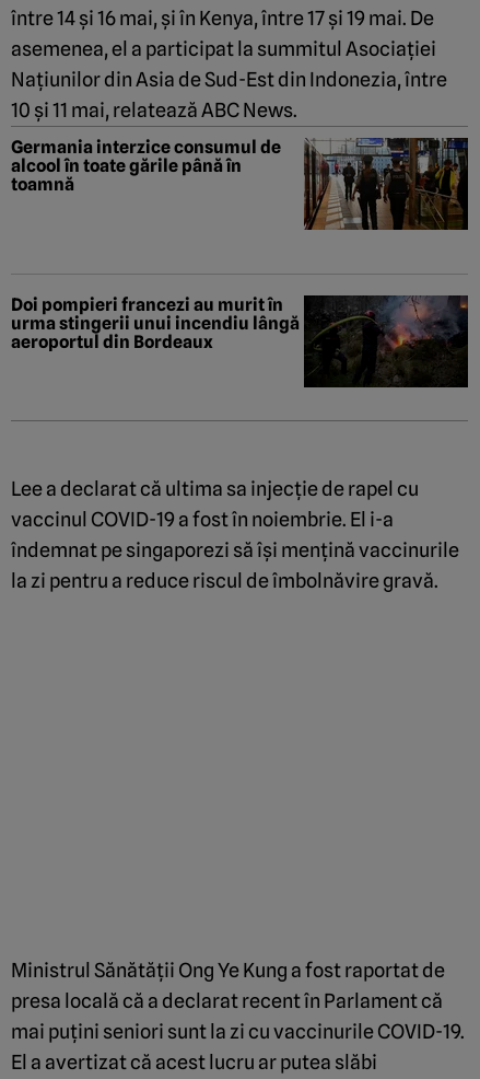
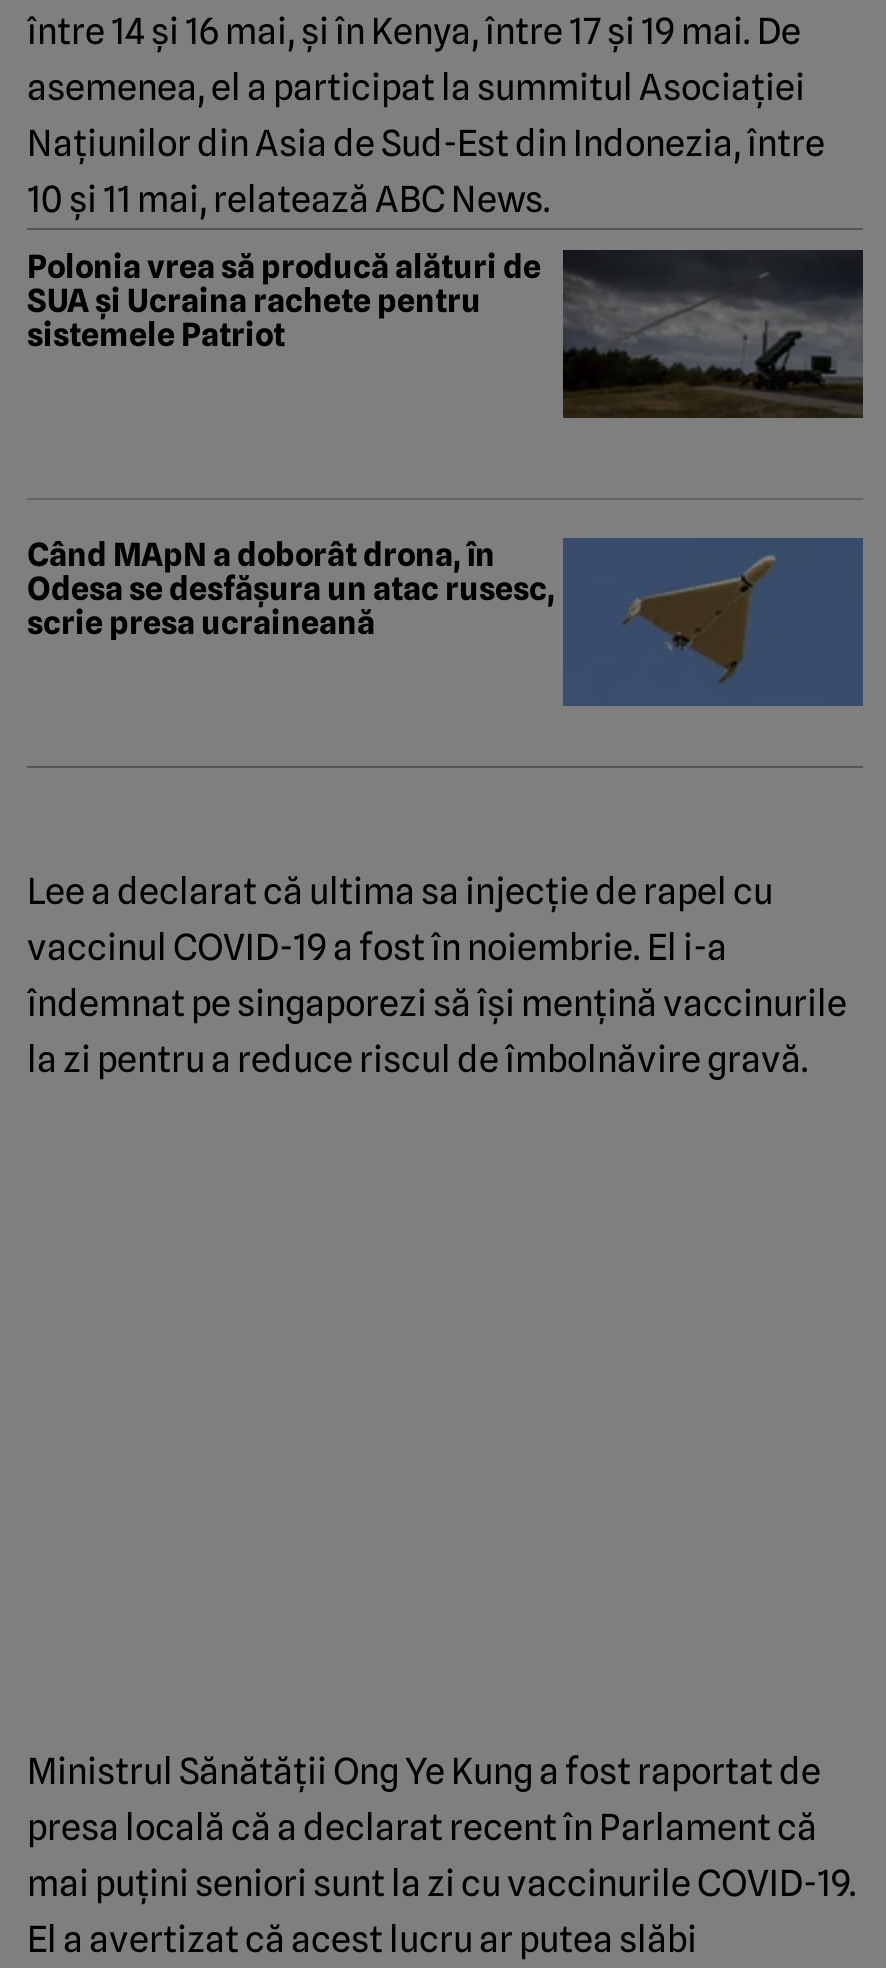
- [image]
- Germania interzice consumul de
- alcool în toate gările până în
- toamnă
+ [image]
+ Polonia vrea să producă alături de
+ SUA și Ucraina rachete pentru
+ sistemele Patriot

- [image]
- Doi pompieri francezi au murit în
- urma stingerii unui incendiu lângă
- aeroportul din Bordeaux
+ [image]
+ Când MApN a doborât drona, în
+ Odesa se desfășura un atac rusesc,
+ scrie presa ucraineană
